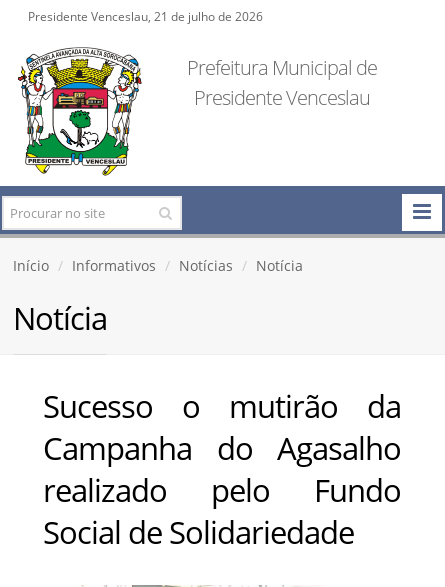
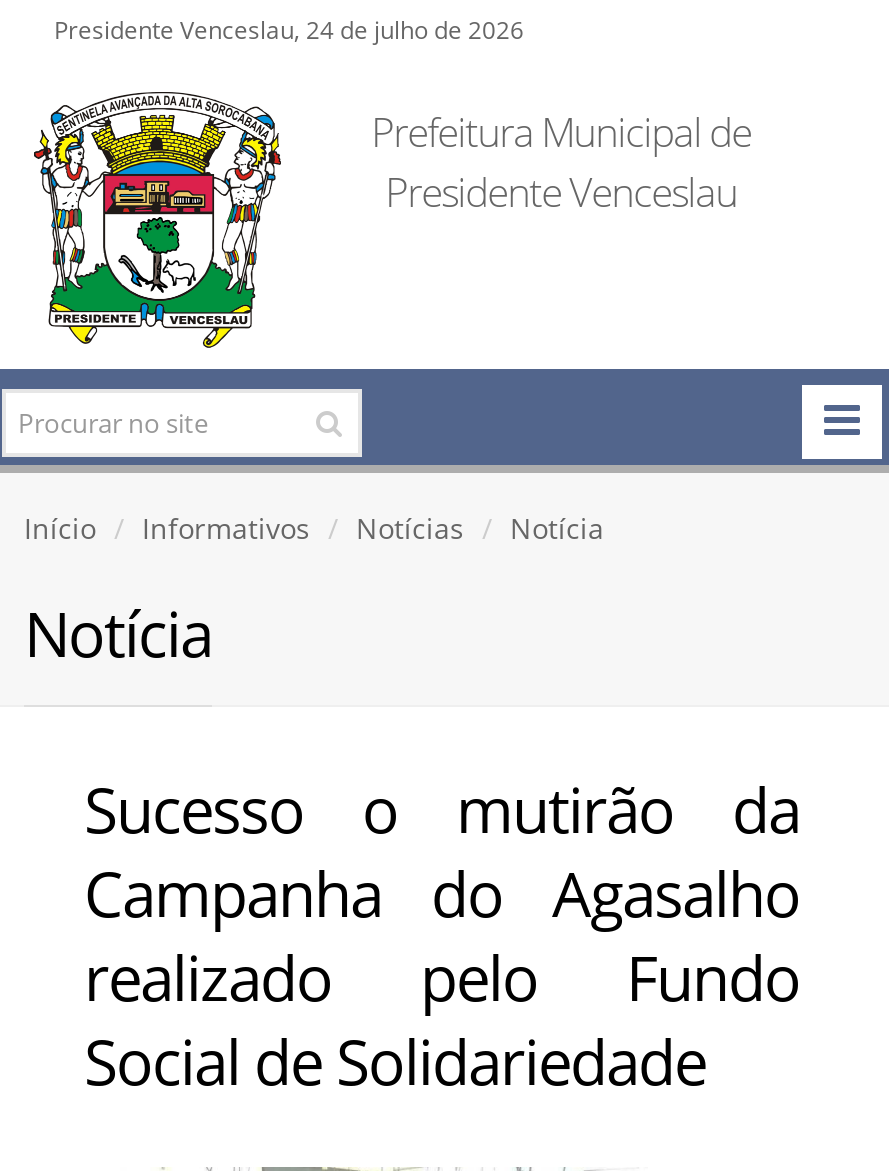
- Presidente Venceslau, 21 de julho de 2026
+ Presidente Venceslau, 24 de julho de 2026
